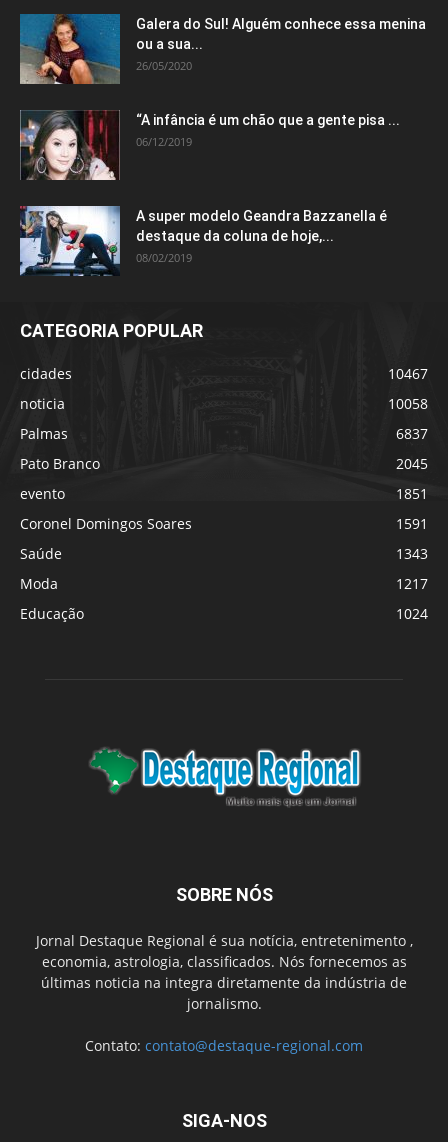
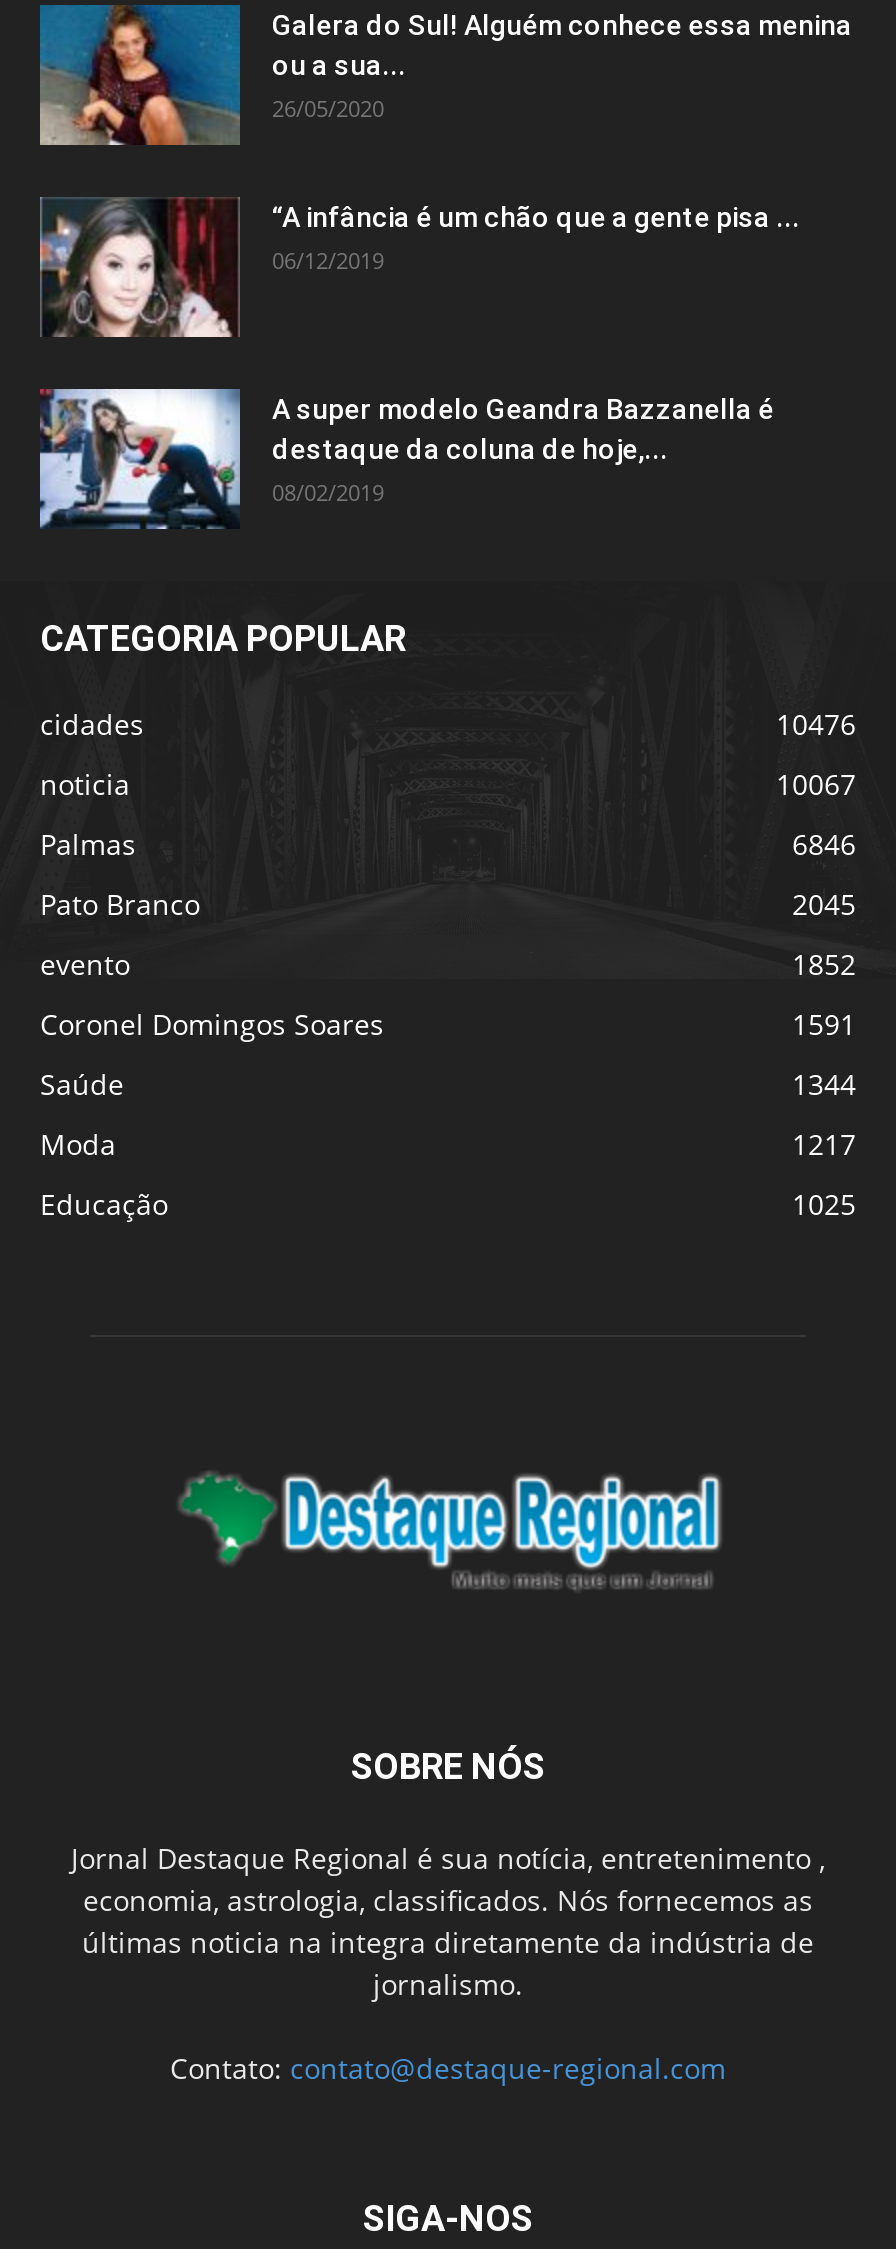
- 10467
+ 10476

- 10058
+ 10067

- 6837
+ 6846

- 1851
+ 1852

- 1343
+ 1344

- 1024
+ 1025
